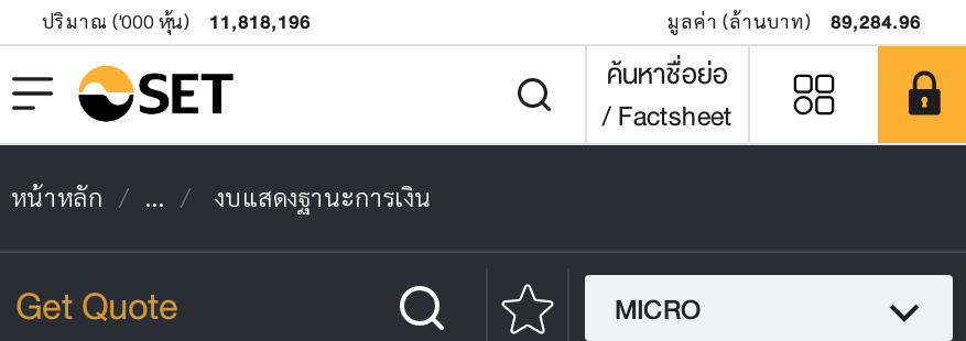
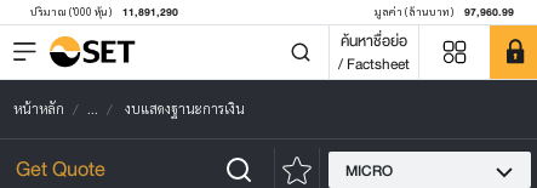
- ปริมาณ ('000 หุ้น) 11,818,196
+ ปริมาณ ('000 หุ้น) 11,891,290

- มูลค่า (ล้านบาท) 89,284.96
+ มูลค่า (ล้านบาท) 97,960.99
